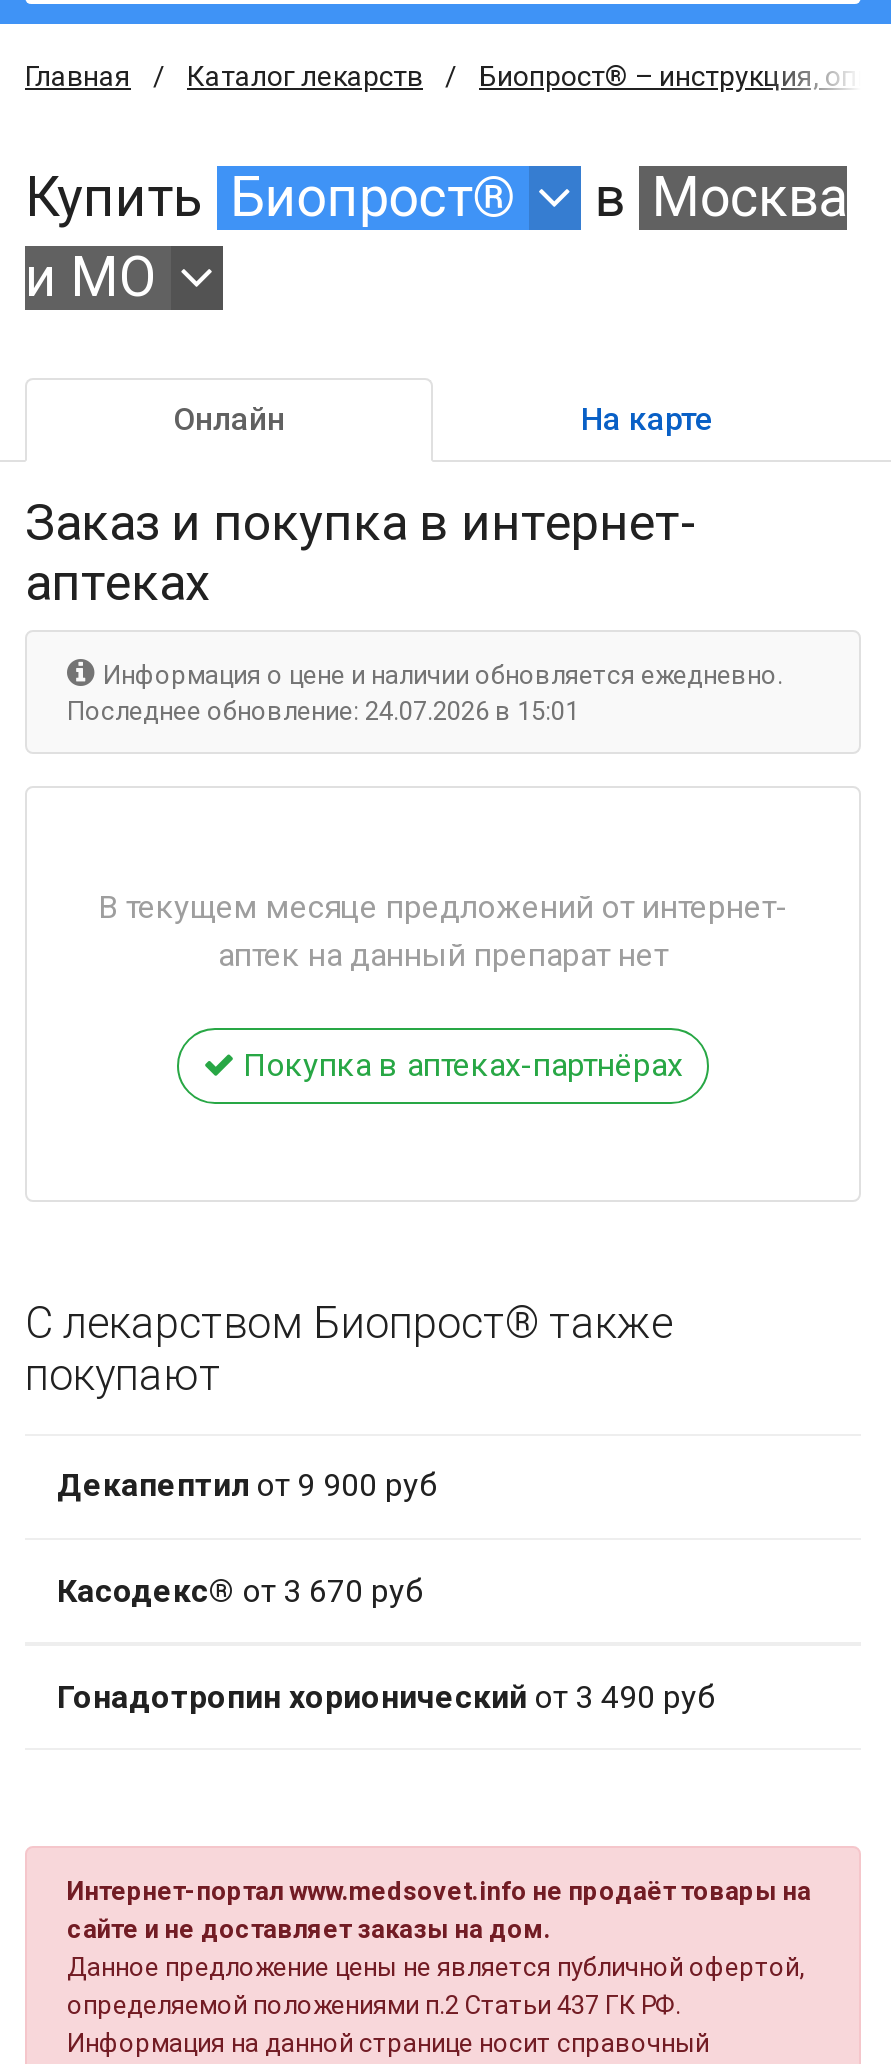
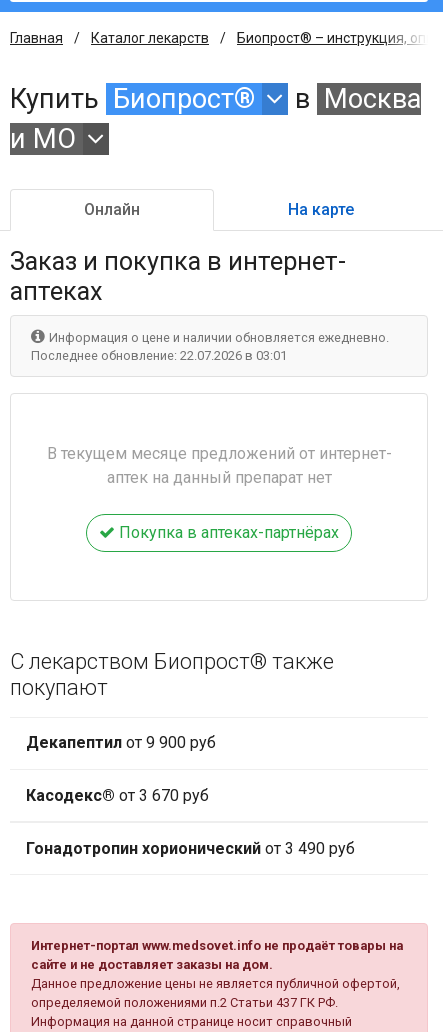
- Последнее обновление: 24.07.2026 в 15:01
+ Последнее обновление: 22.07.2026 в 03:01
